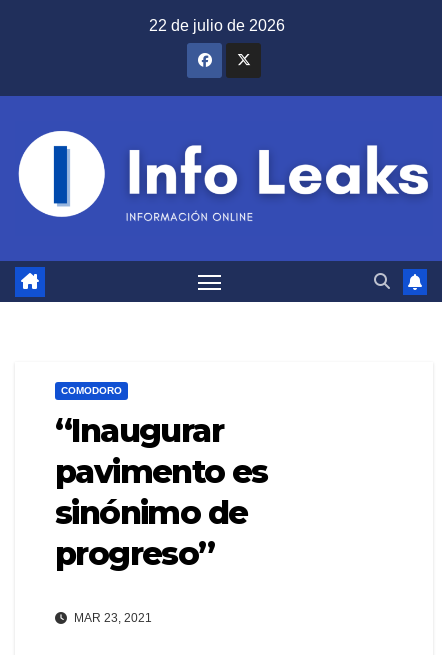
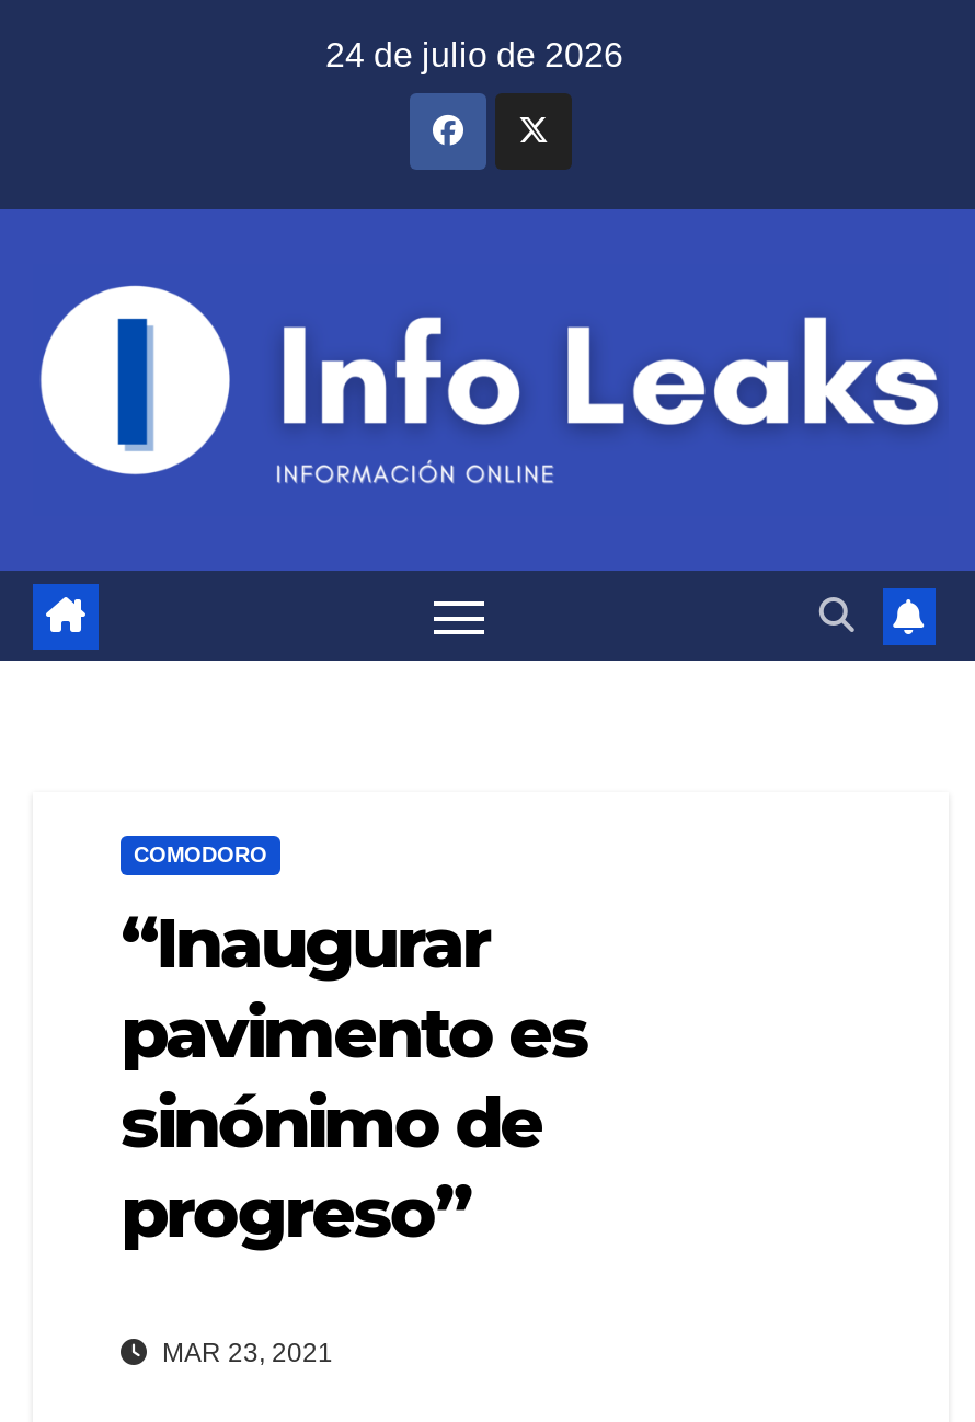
- 22 de julio de 2026
+ 24 de julio de 2026
